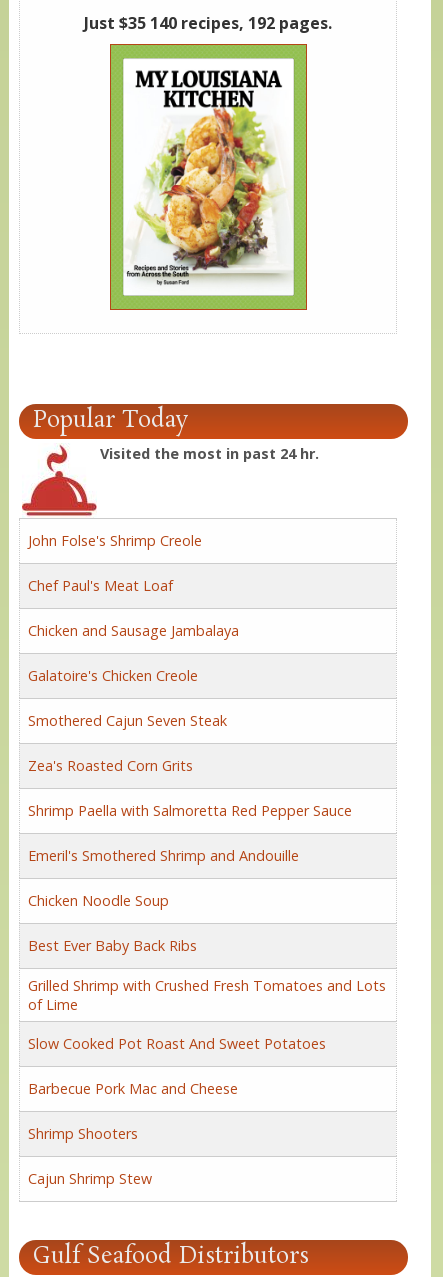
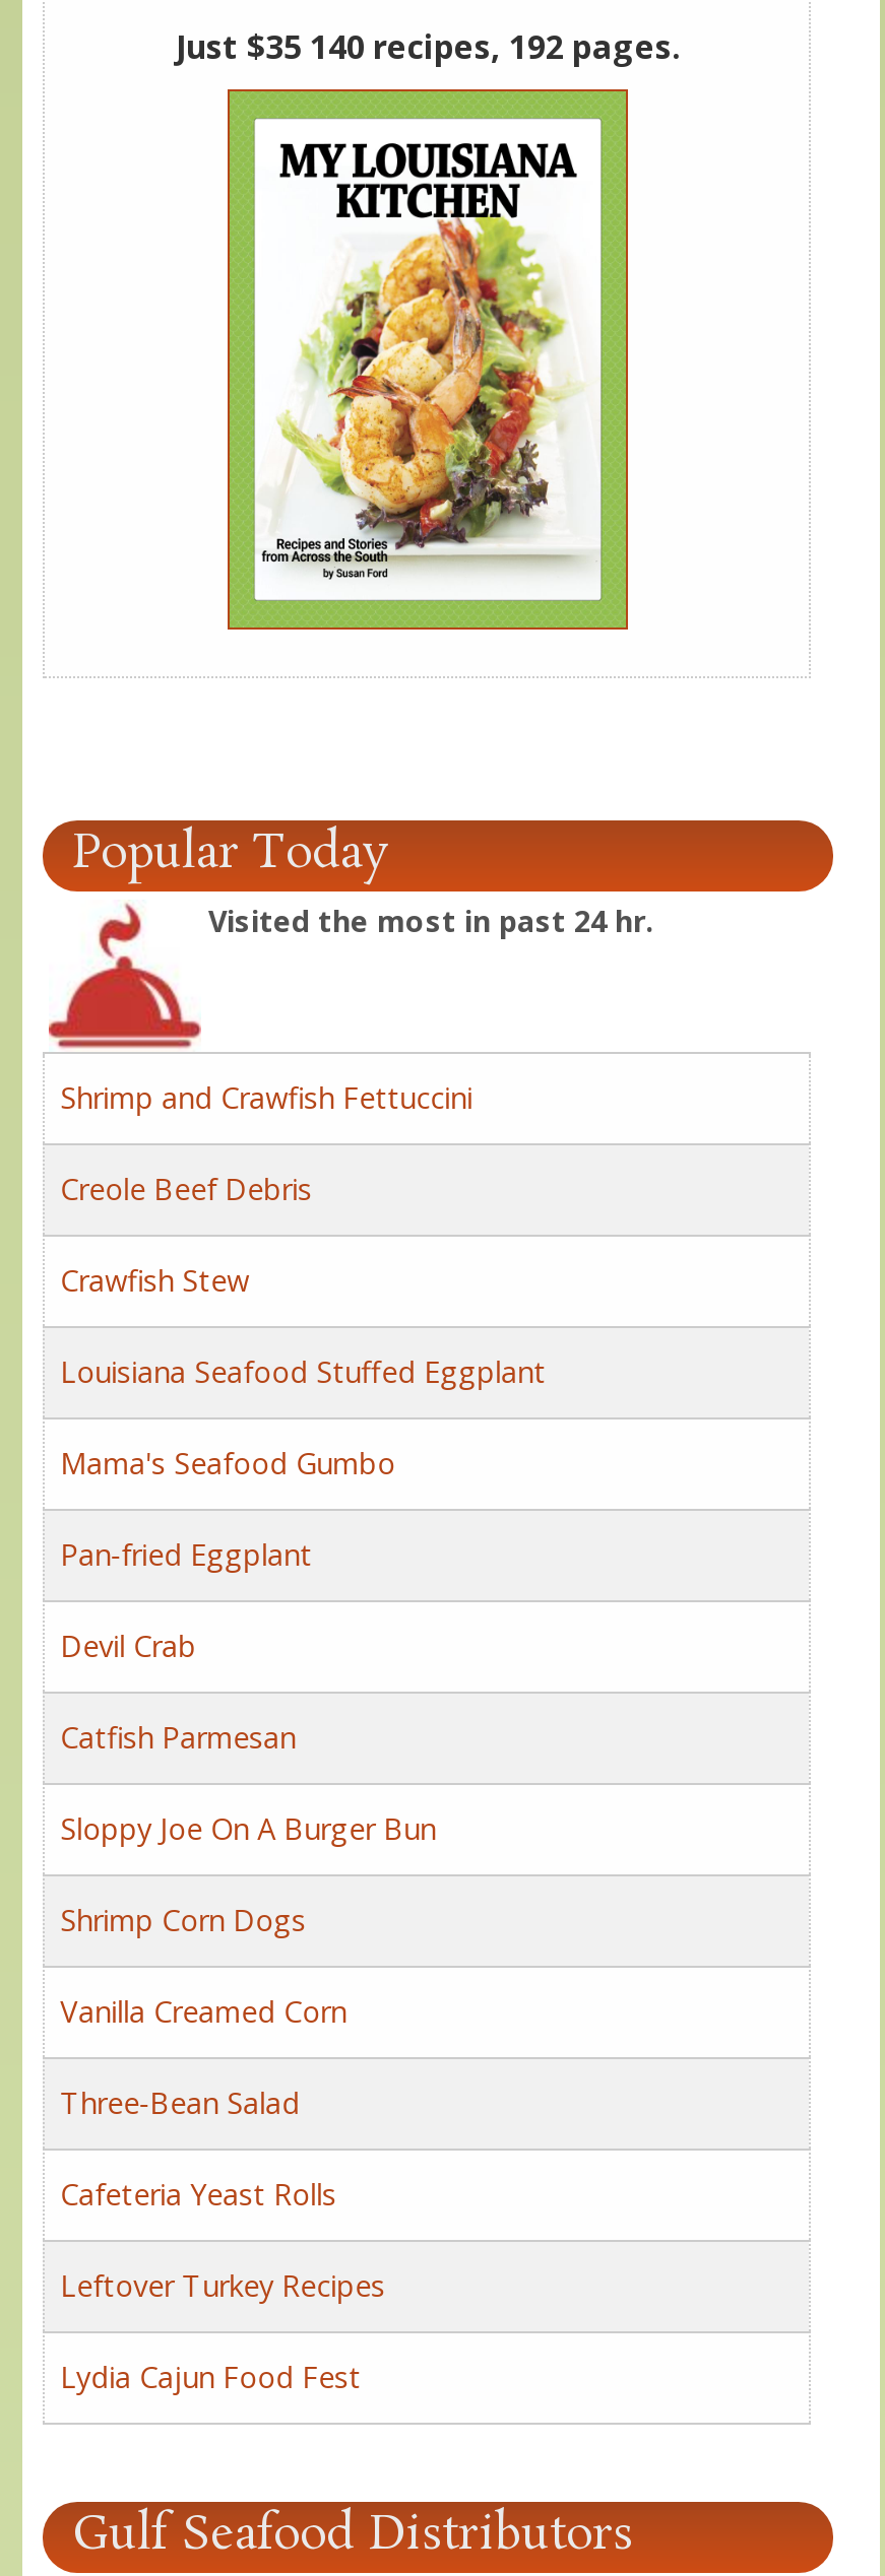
- John Folse's Shrimp Creole
+ Shrimp and Crawfish Fettuccini

- Chef Paul's Meat Loaf
+ Creole Beef Debris

- Chicken and Sausage Jambalaya
+ Crawfish Stew

- Galatoire's Chicken Creole
+ Louisiana Seafood Stuffed Eggplant

- Smothered Cajun Seven Steak
+ Mama's Seafood Gumbo

- Zea's Roasted Corn Grits
+ Pan-fried Eggplant

- Shrimp Paella with Salmoretta Red Pepper Sauce
+ Devil Crab

- Emeril's Smothered Shrimp and Andouille
+ Catfish Parmesan

- Chicken Noodle Soup
+ Sloppy Joe On A Burger Bun

- Best Ever Baby Back Ribs
+ Shrimp Corn Dogs

- Grilled Shrimp with Crushed Fresh Tomatoes and Lots
- of Lime
+ Vanilla Creamed Corn

- Slow Cooked Pot Roast And Sweet Potatoes
+ Three-Bean Salad

- Barbecue Pork Mac and Cheese
+ Cafeteria Yeast Rolls

- Shrimp Shooters
+ Leftover Turkey Recipes

- Cajun Shrimp Stew
+ Lydia Cajun Food Fest
